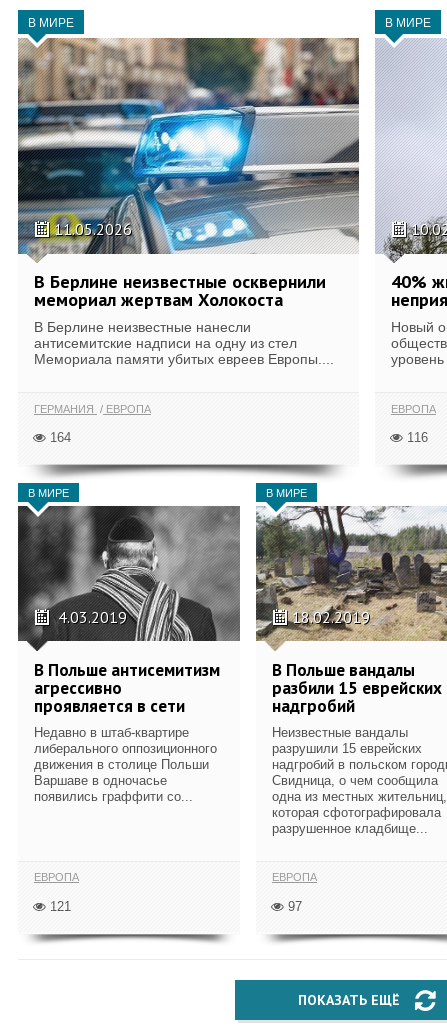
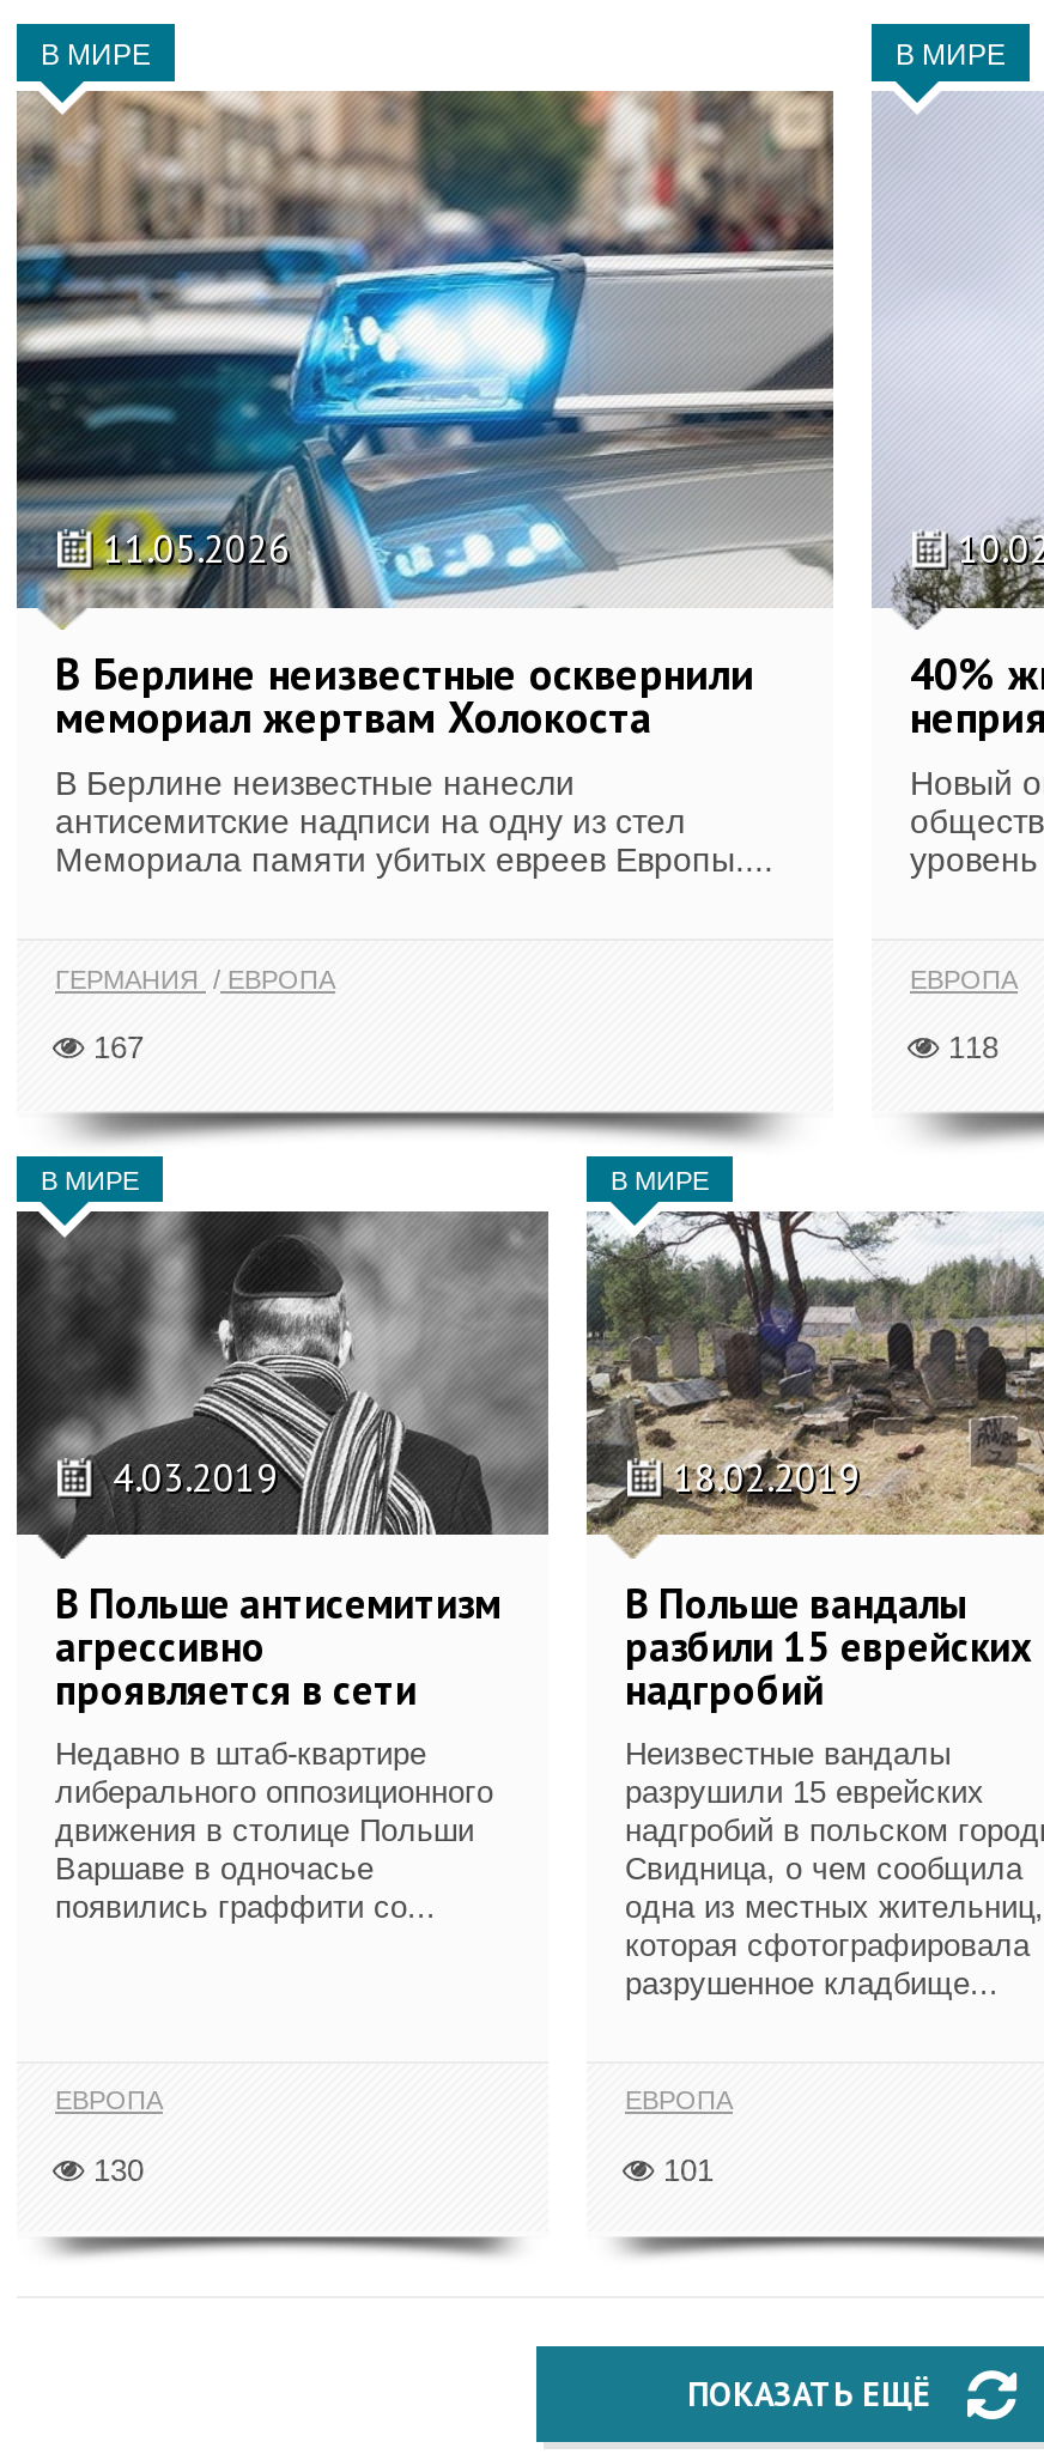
- 164
+ 167

- 116
+ 118

- 121
+ 130

- 97
+ 101
